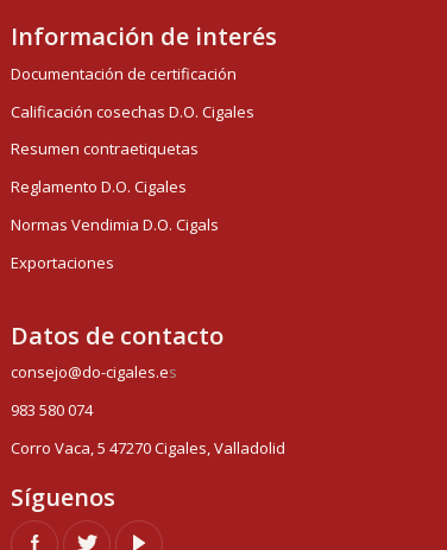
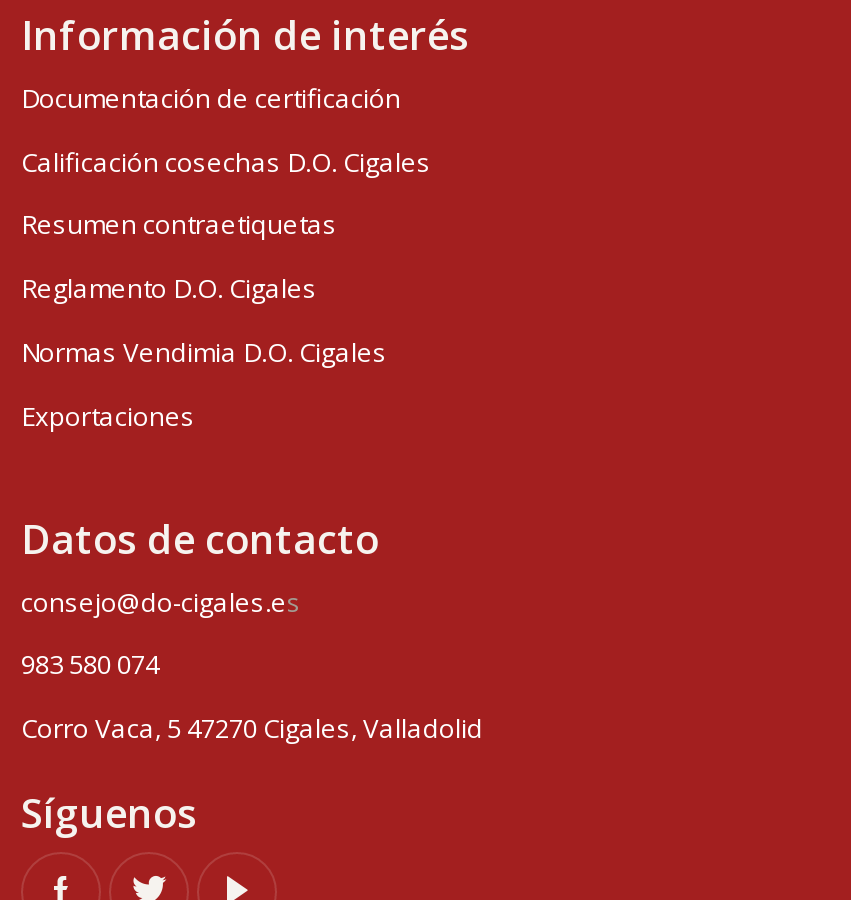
- Normas Vendimia D.O. Cigals
+ Normas Vendimia D.O. Cigales
